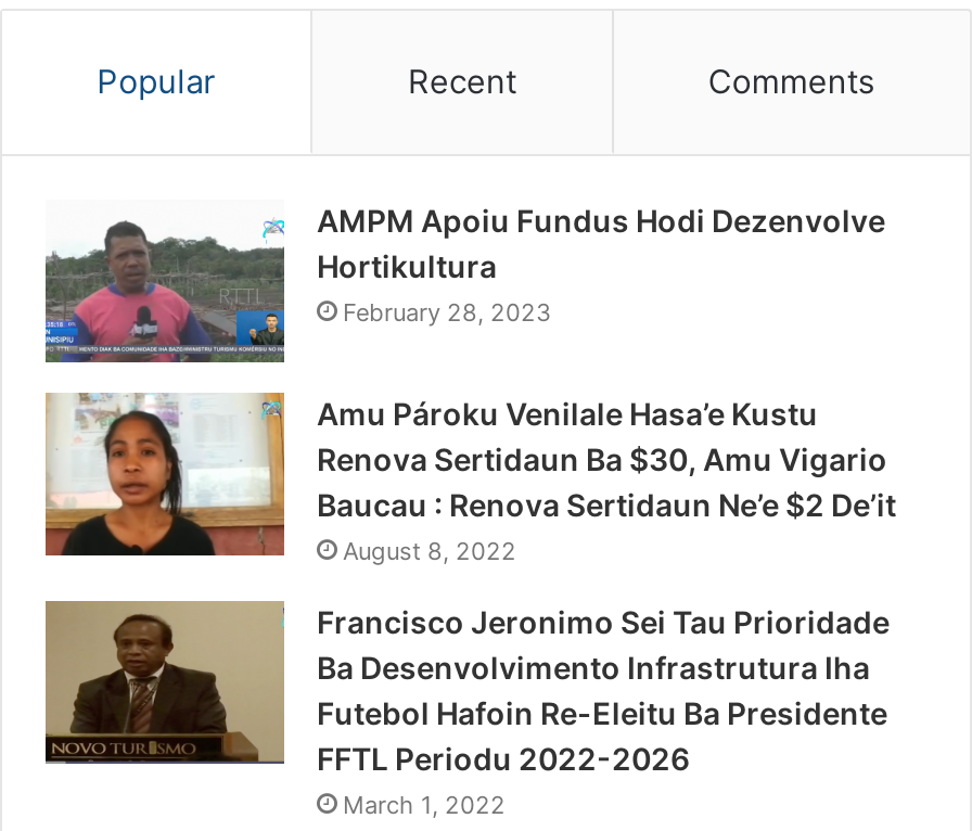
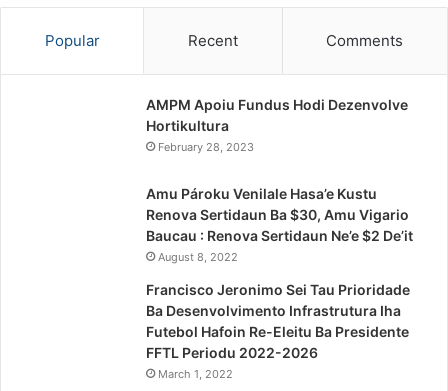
- [image]

- [image]

- [image]
